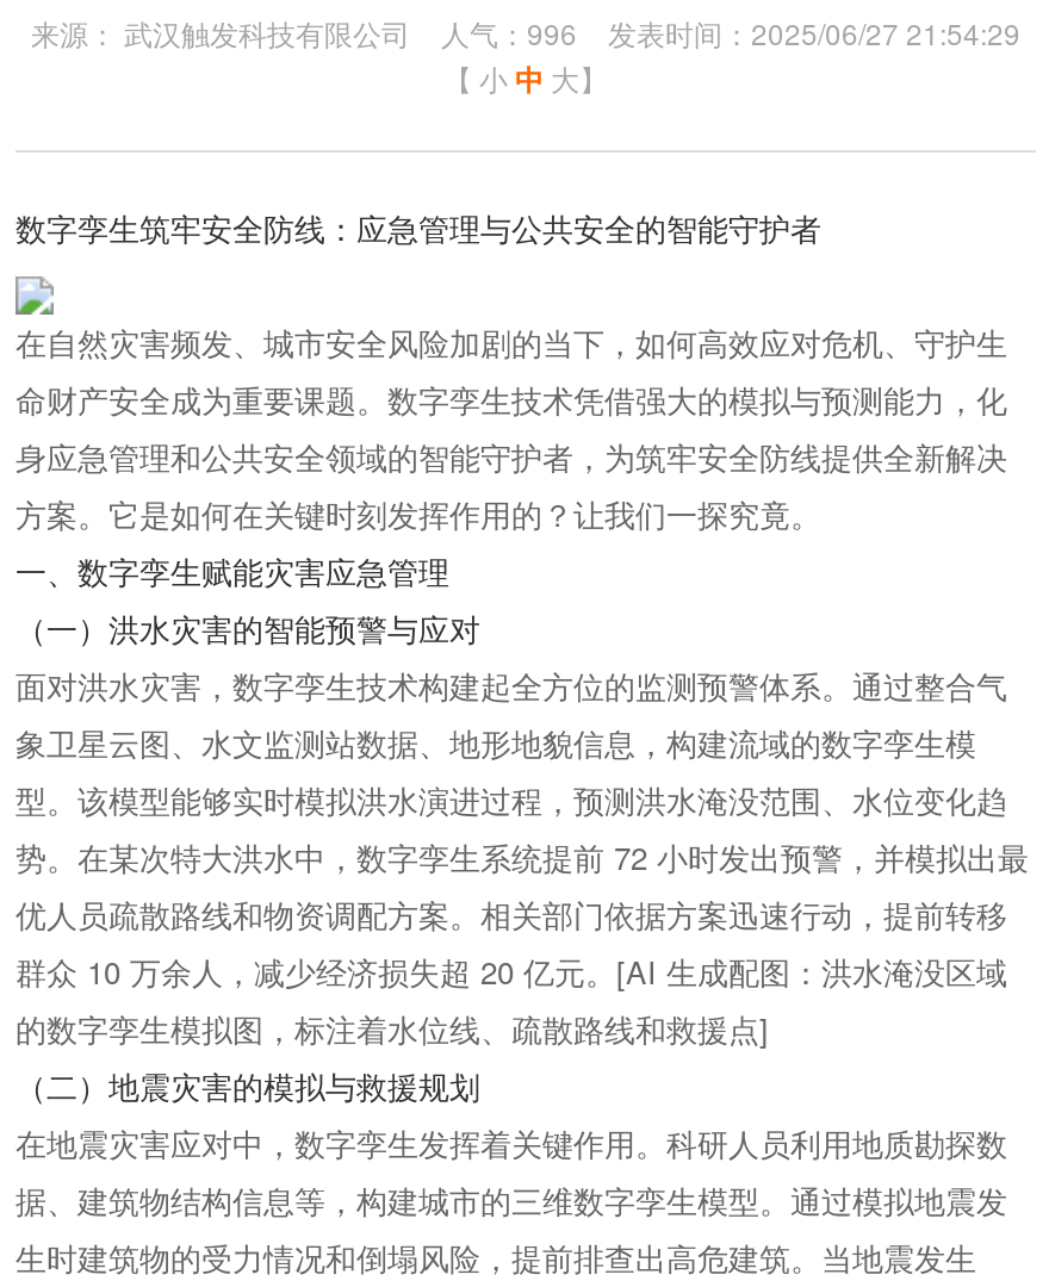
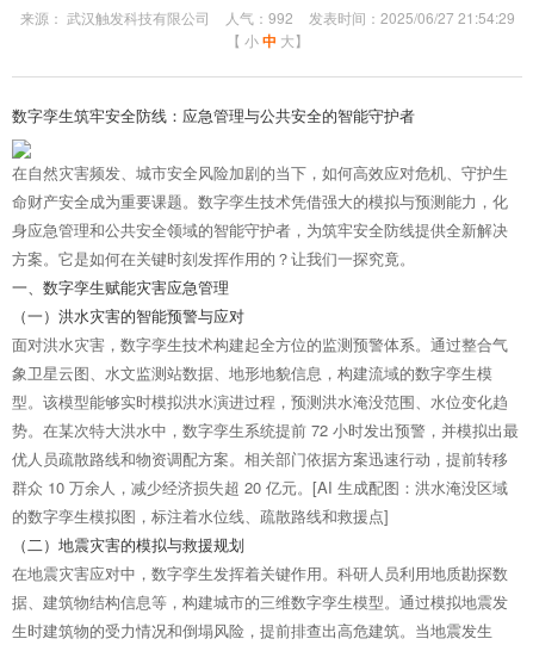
- 来源： 武汉触发科技有限公司 人气：996 发表时间：2025/06/27 21:54:29
+ 来源： 武汉触发科技有限公司 人气：992 发表时间：2025/06/27 21:54:29
